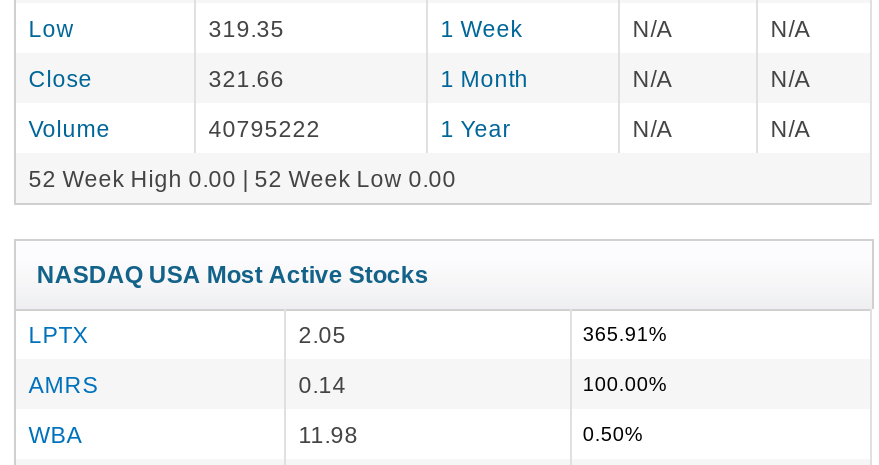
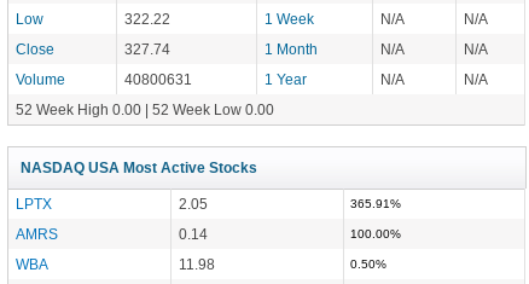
- 319.35
+ 322.22

- 321.66
+ 327.74

- 40795222
+ 40800631
